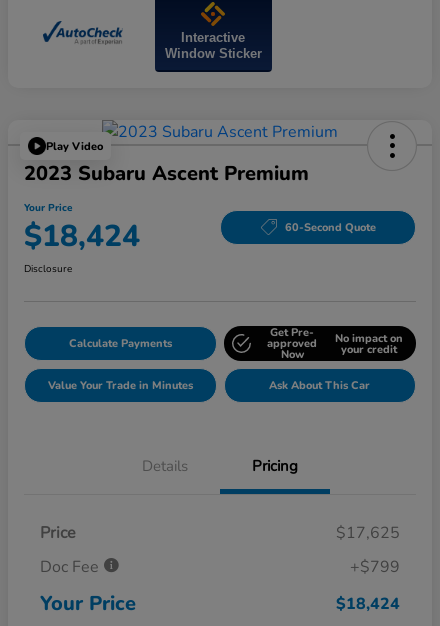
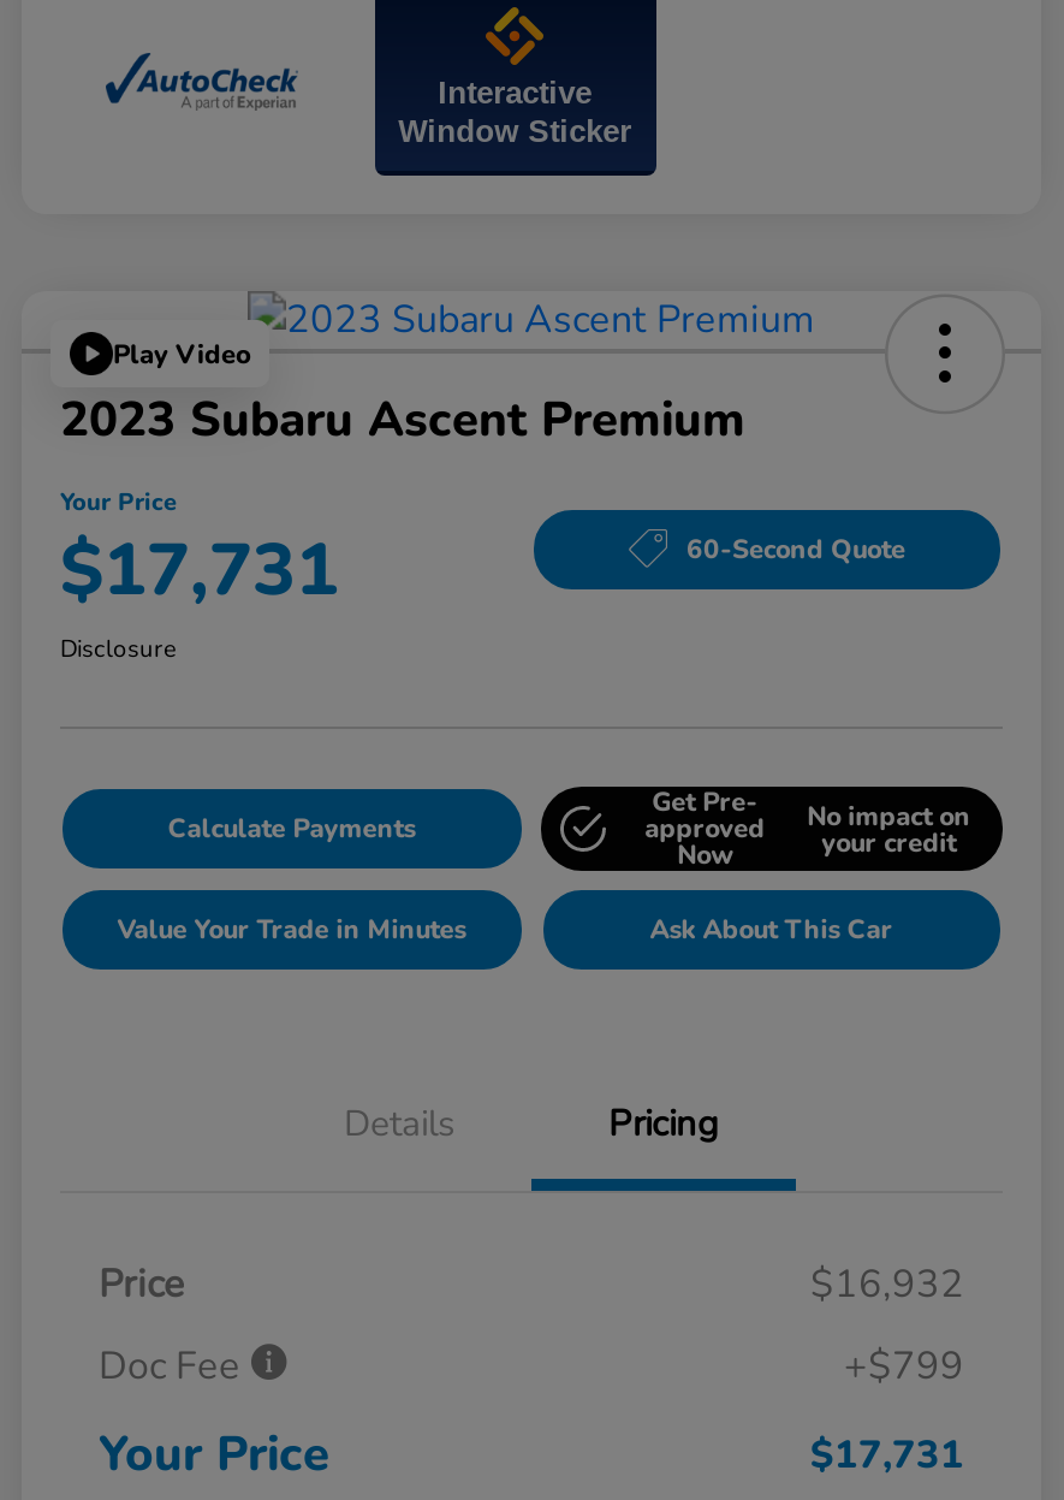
- $18,424
+ $17,731

- $17,625
+ $16,932

- $18,424
+ $17,731
